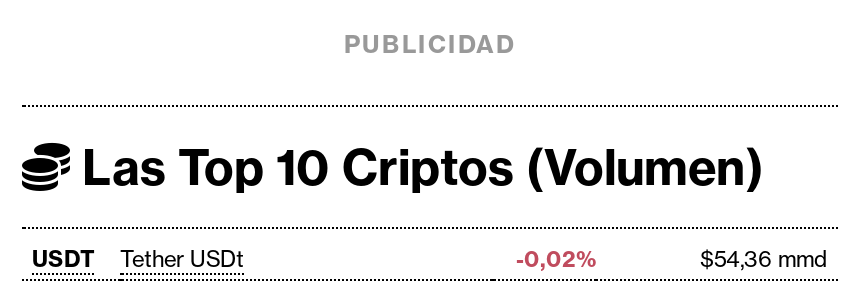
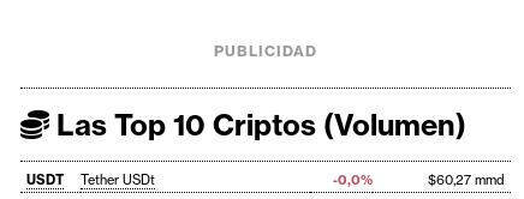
- -0,02%
+ -0,0%

- $54,36 mmd
+ $60,27 mmd
